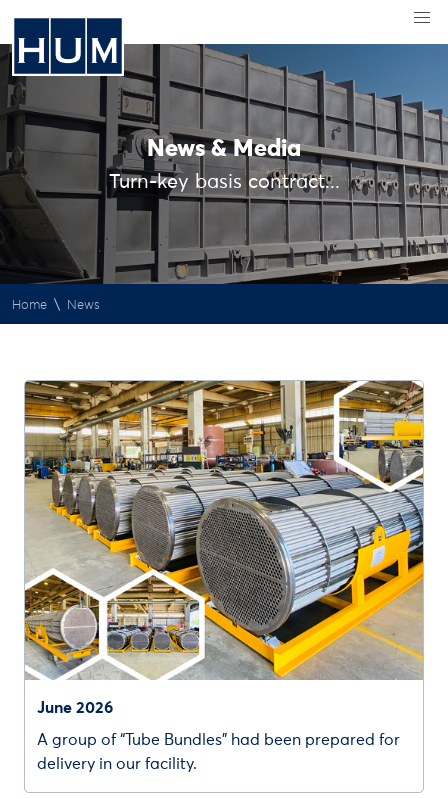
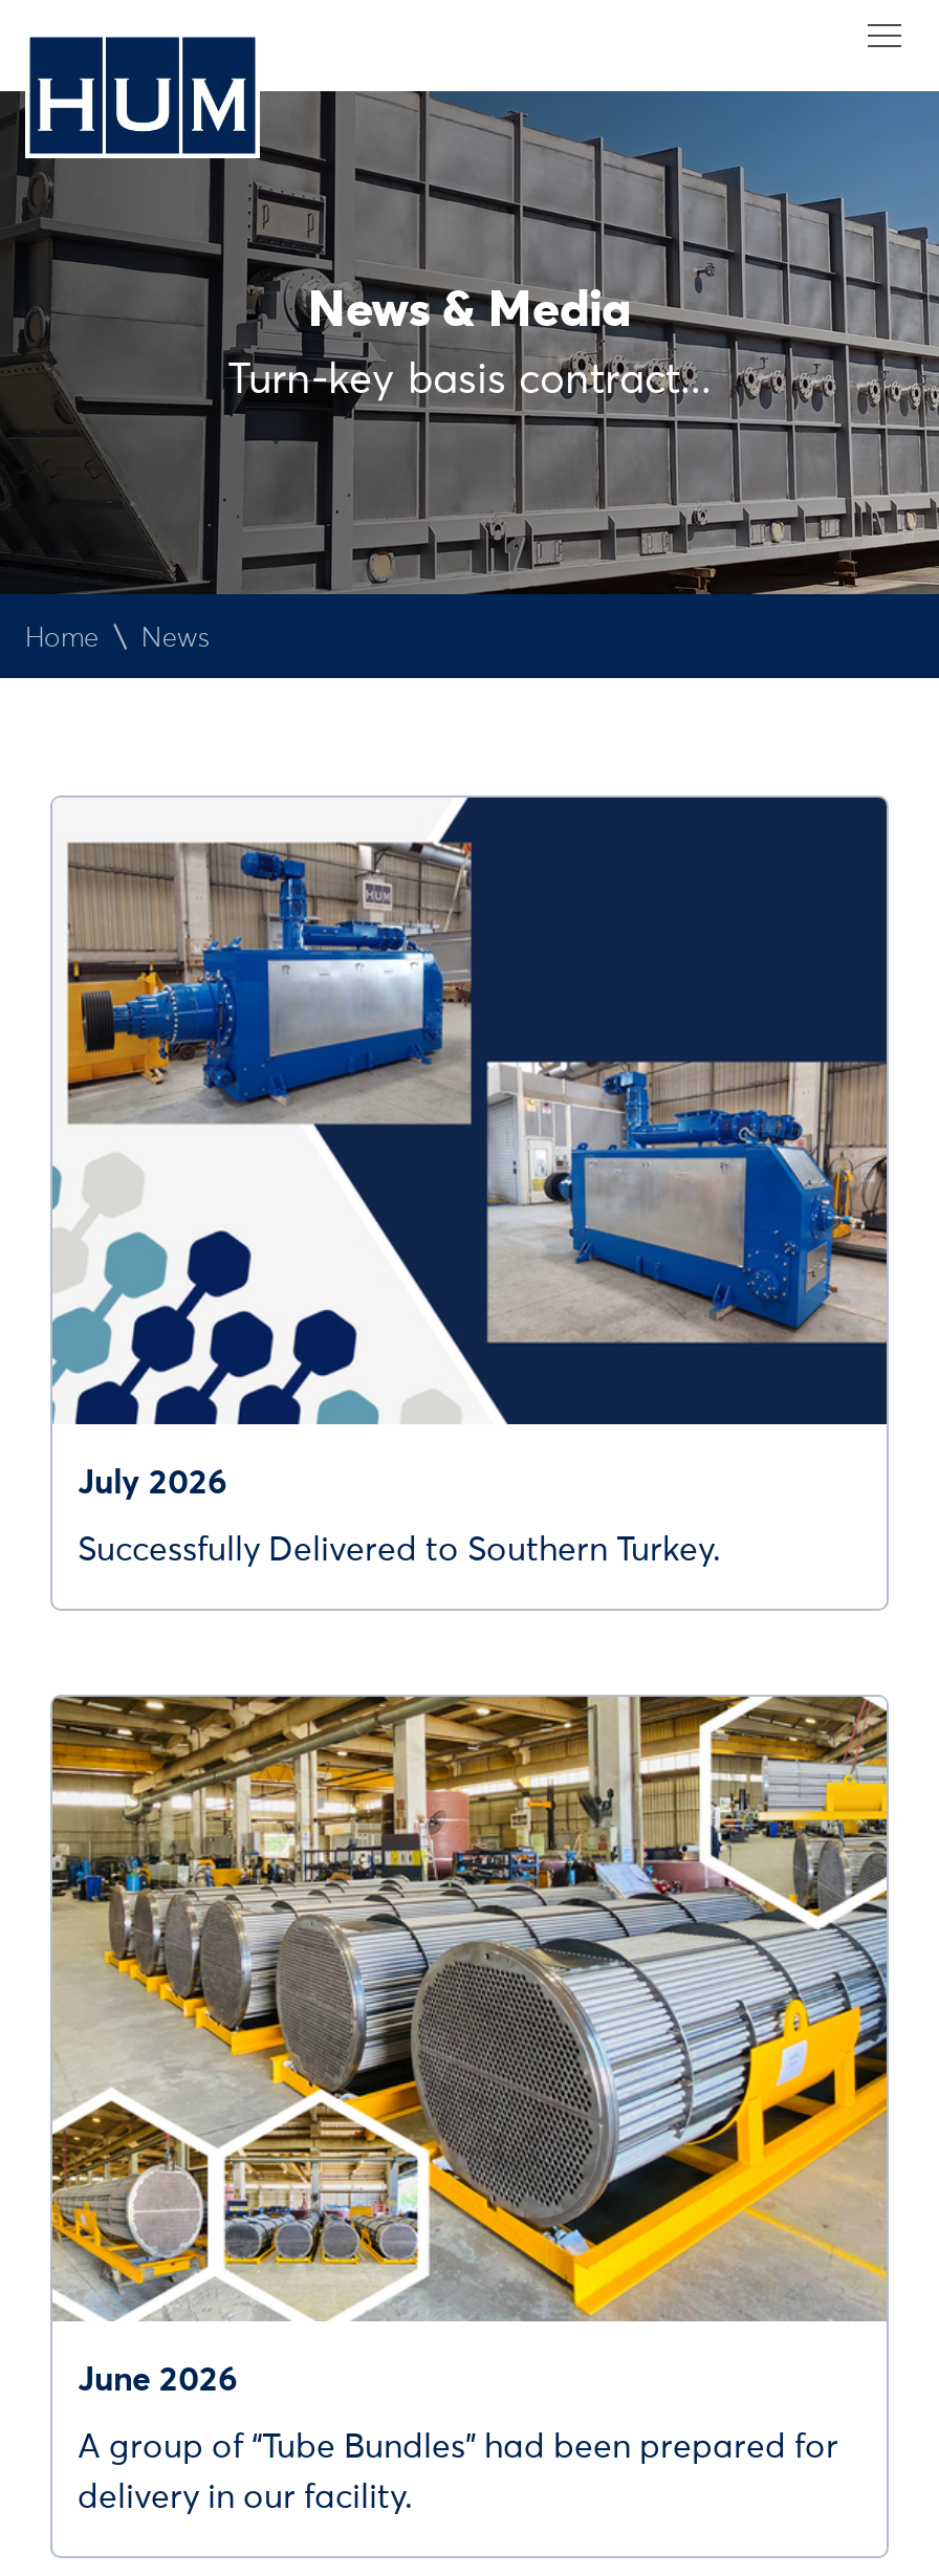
+ [image]
+ July 2026
+ Successfully Delivered to Southern Turkey.
